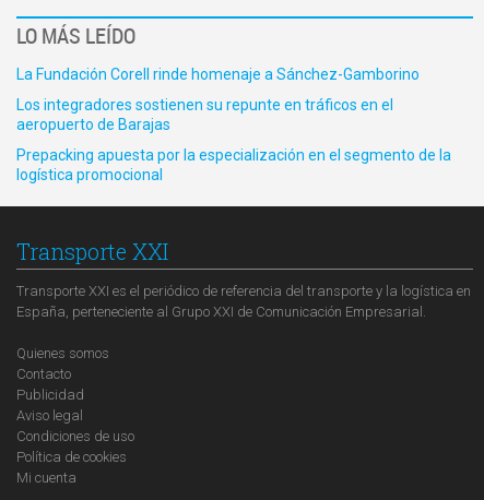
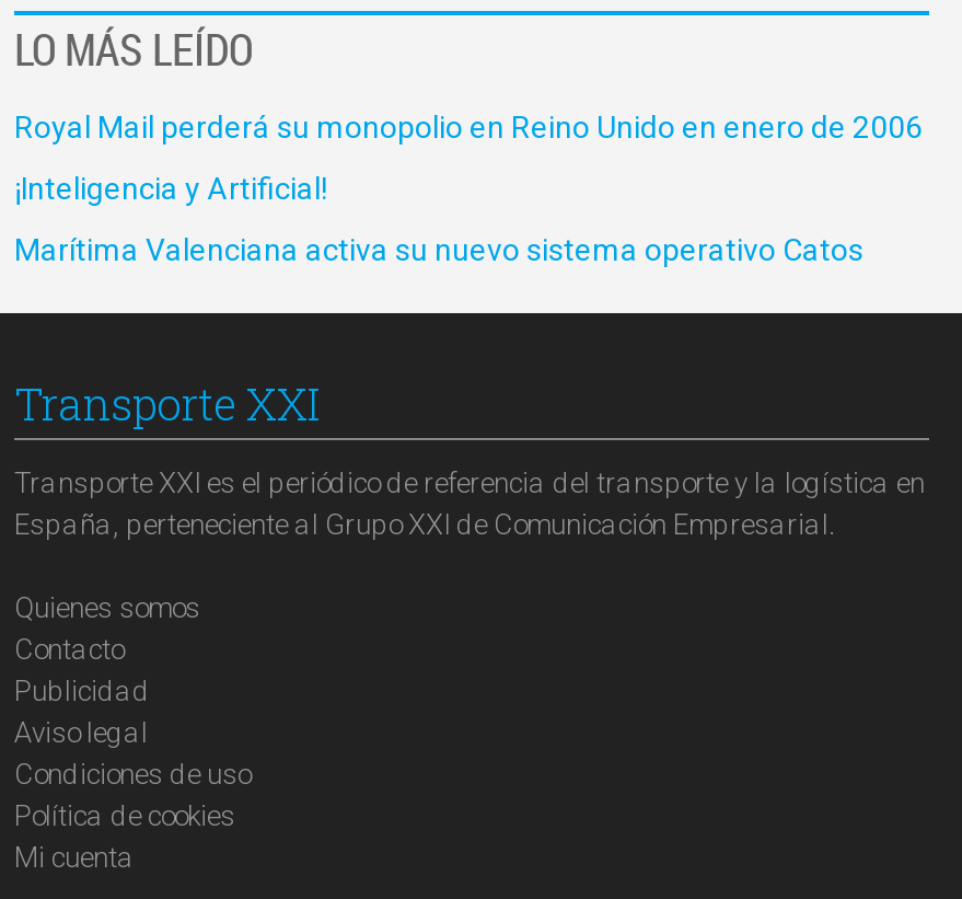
- La Fundación Corell rinde homenaje a Sánchez-Gamborino
+ Royal Mail perderá su monopolio en Reino Unido en enero de 2006

- Los integradores sostienen su repunte en tráficos en el
- aeropuerto de Barajas
+ ¡Inteligencia y Artificial!

- Prepacking apuesta por la especialización en el segmento de la
- logística promocional
+ Marítima Valenciana activa su nuevo sistema operativo Catos
